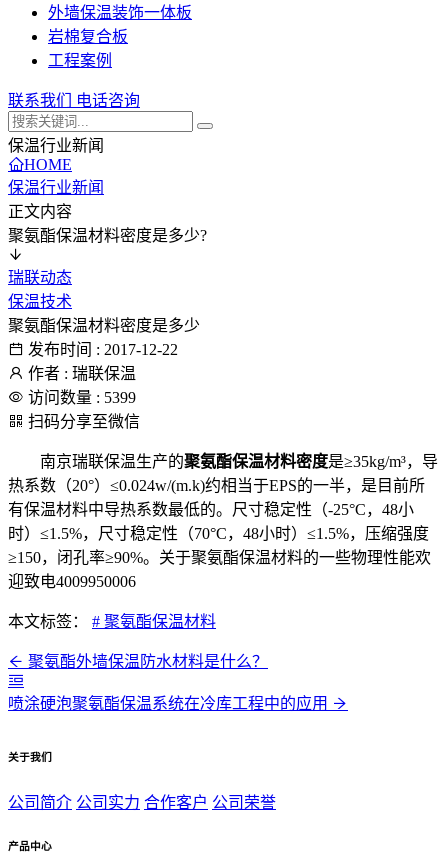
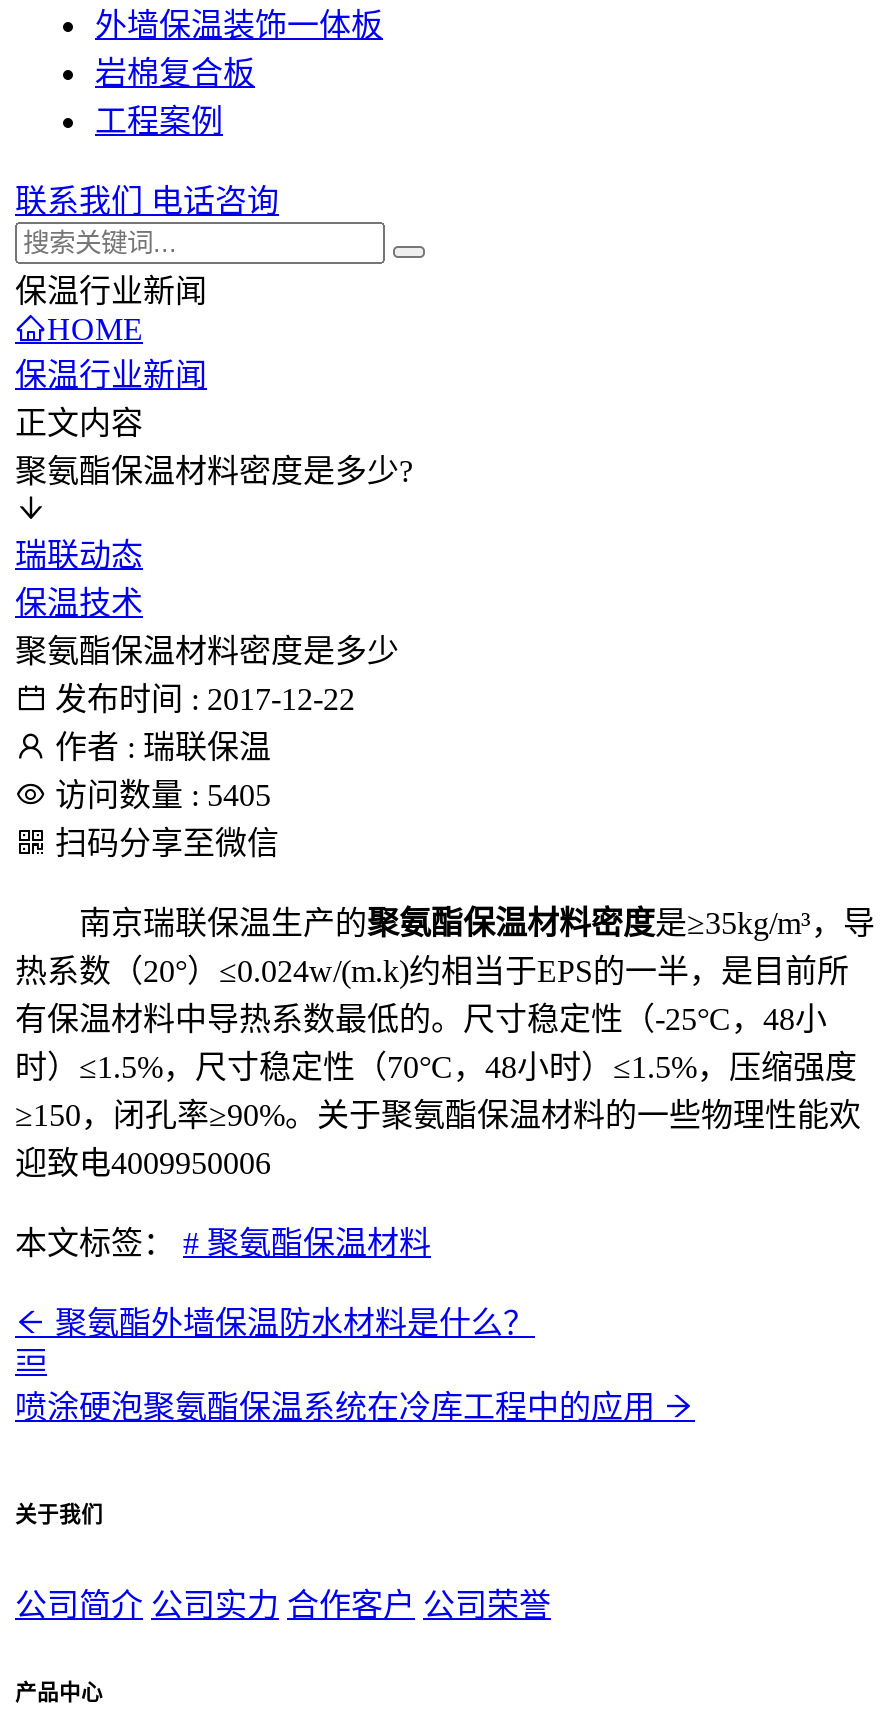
- 访问数量 : 5399
+ 访问数量 : 5405
